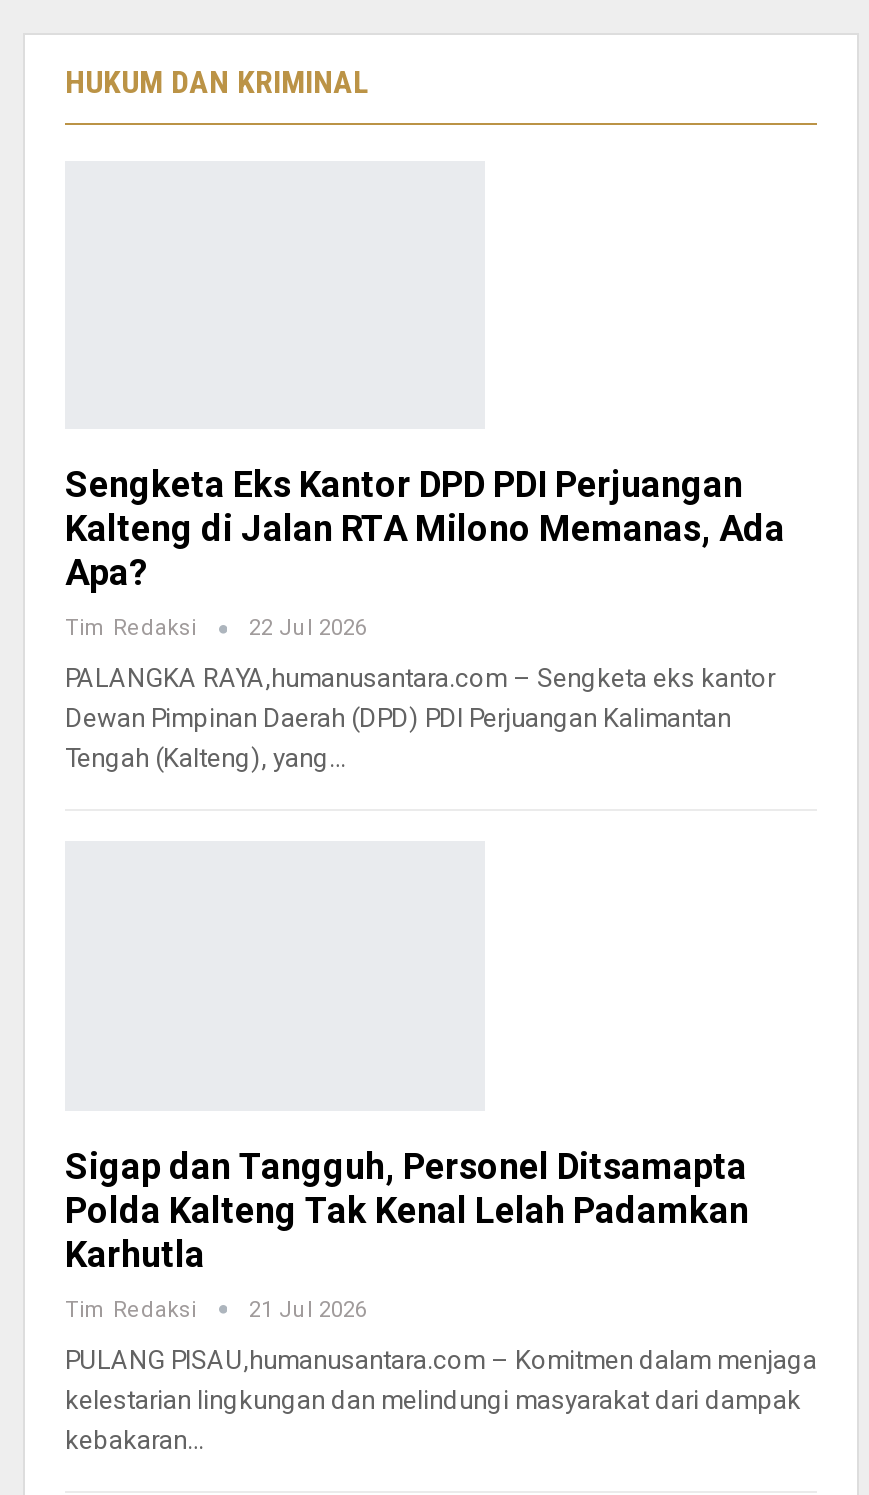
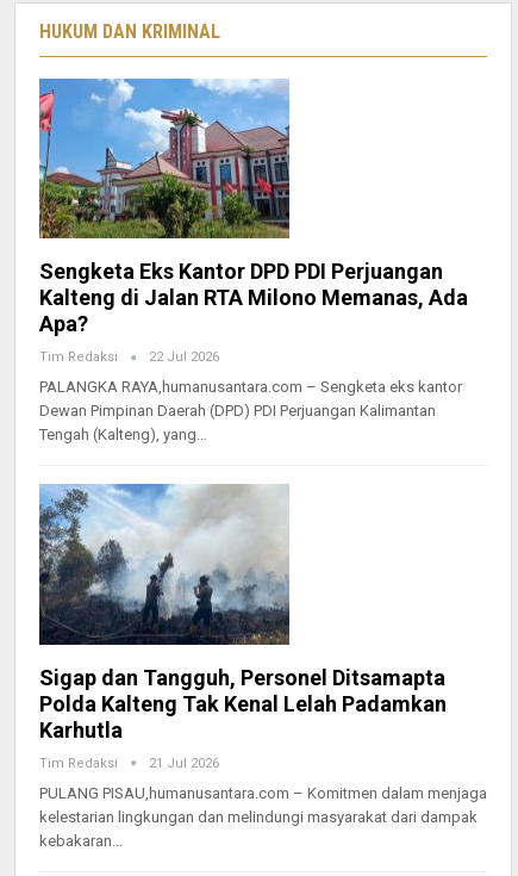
+ [image]

+ [image]
